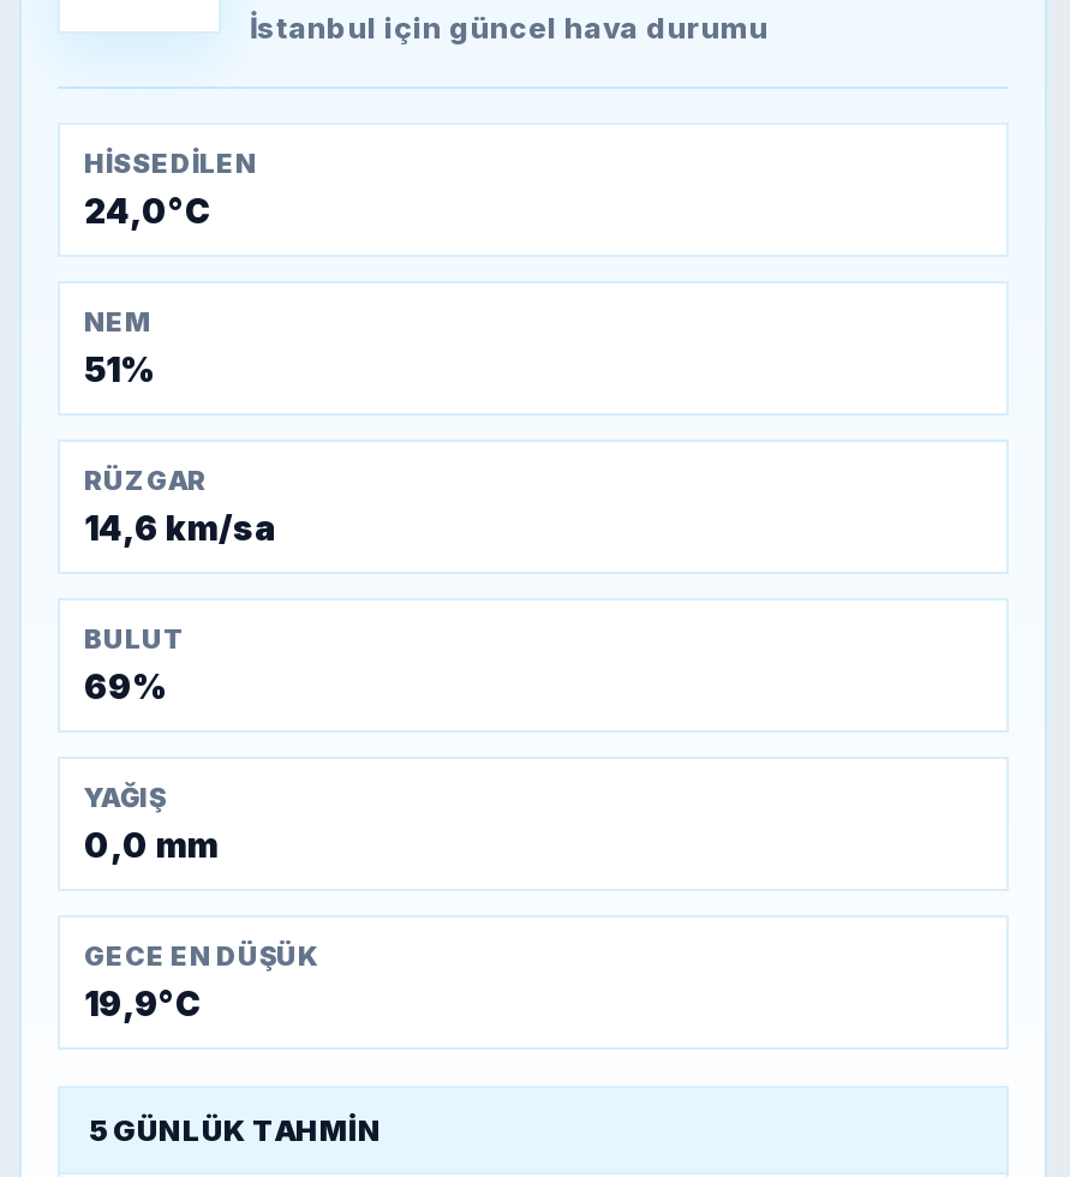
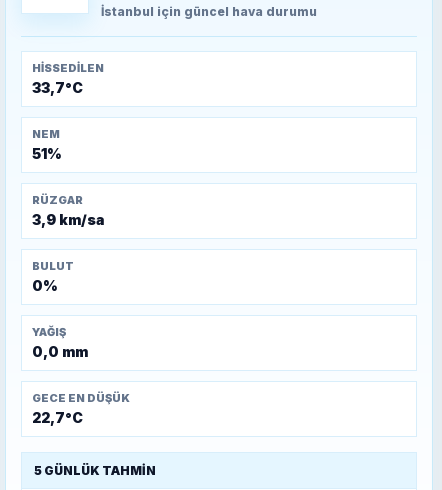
- 24,0°C
+ 33,7°C

- 14,6 km/sa
+ 3,9 km/sa

- 69%
+ 0%

- 19,9°C
+ 22,7°C
